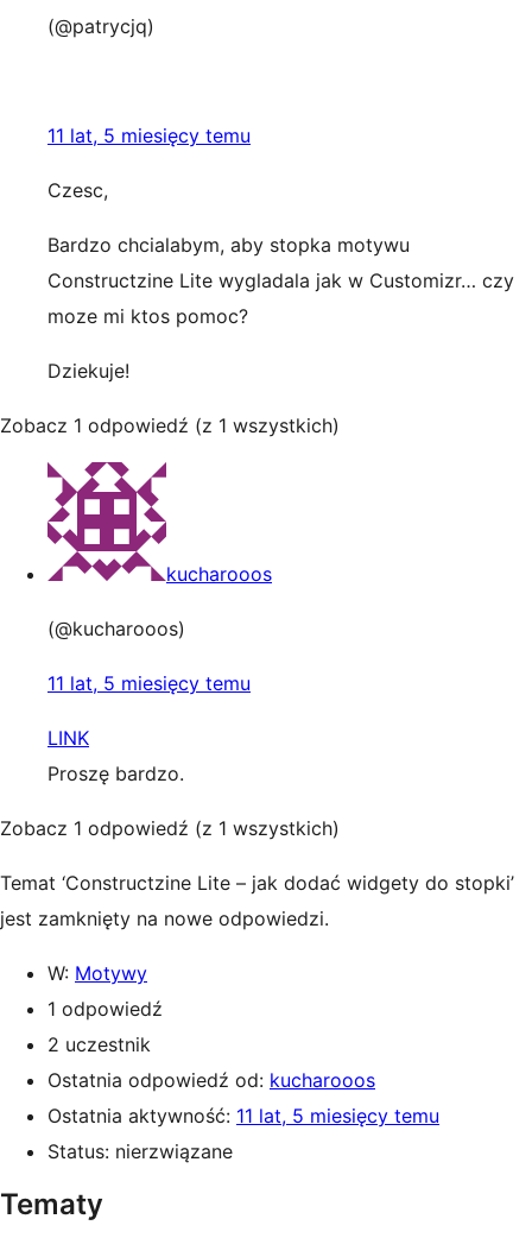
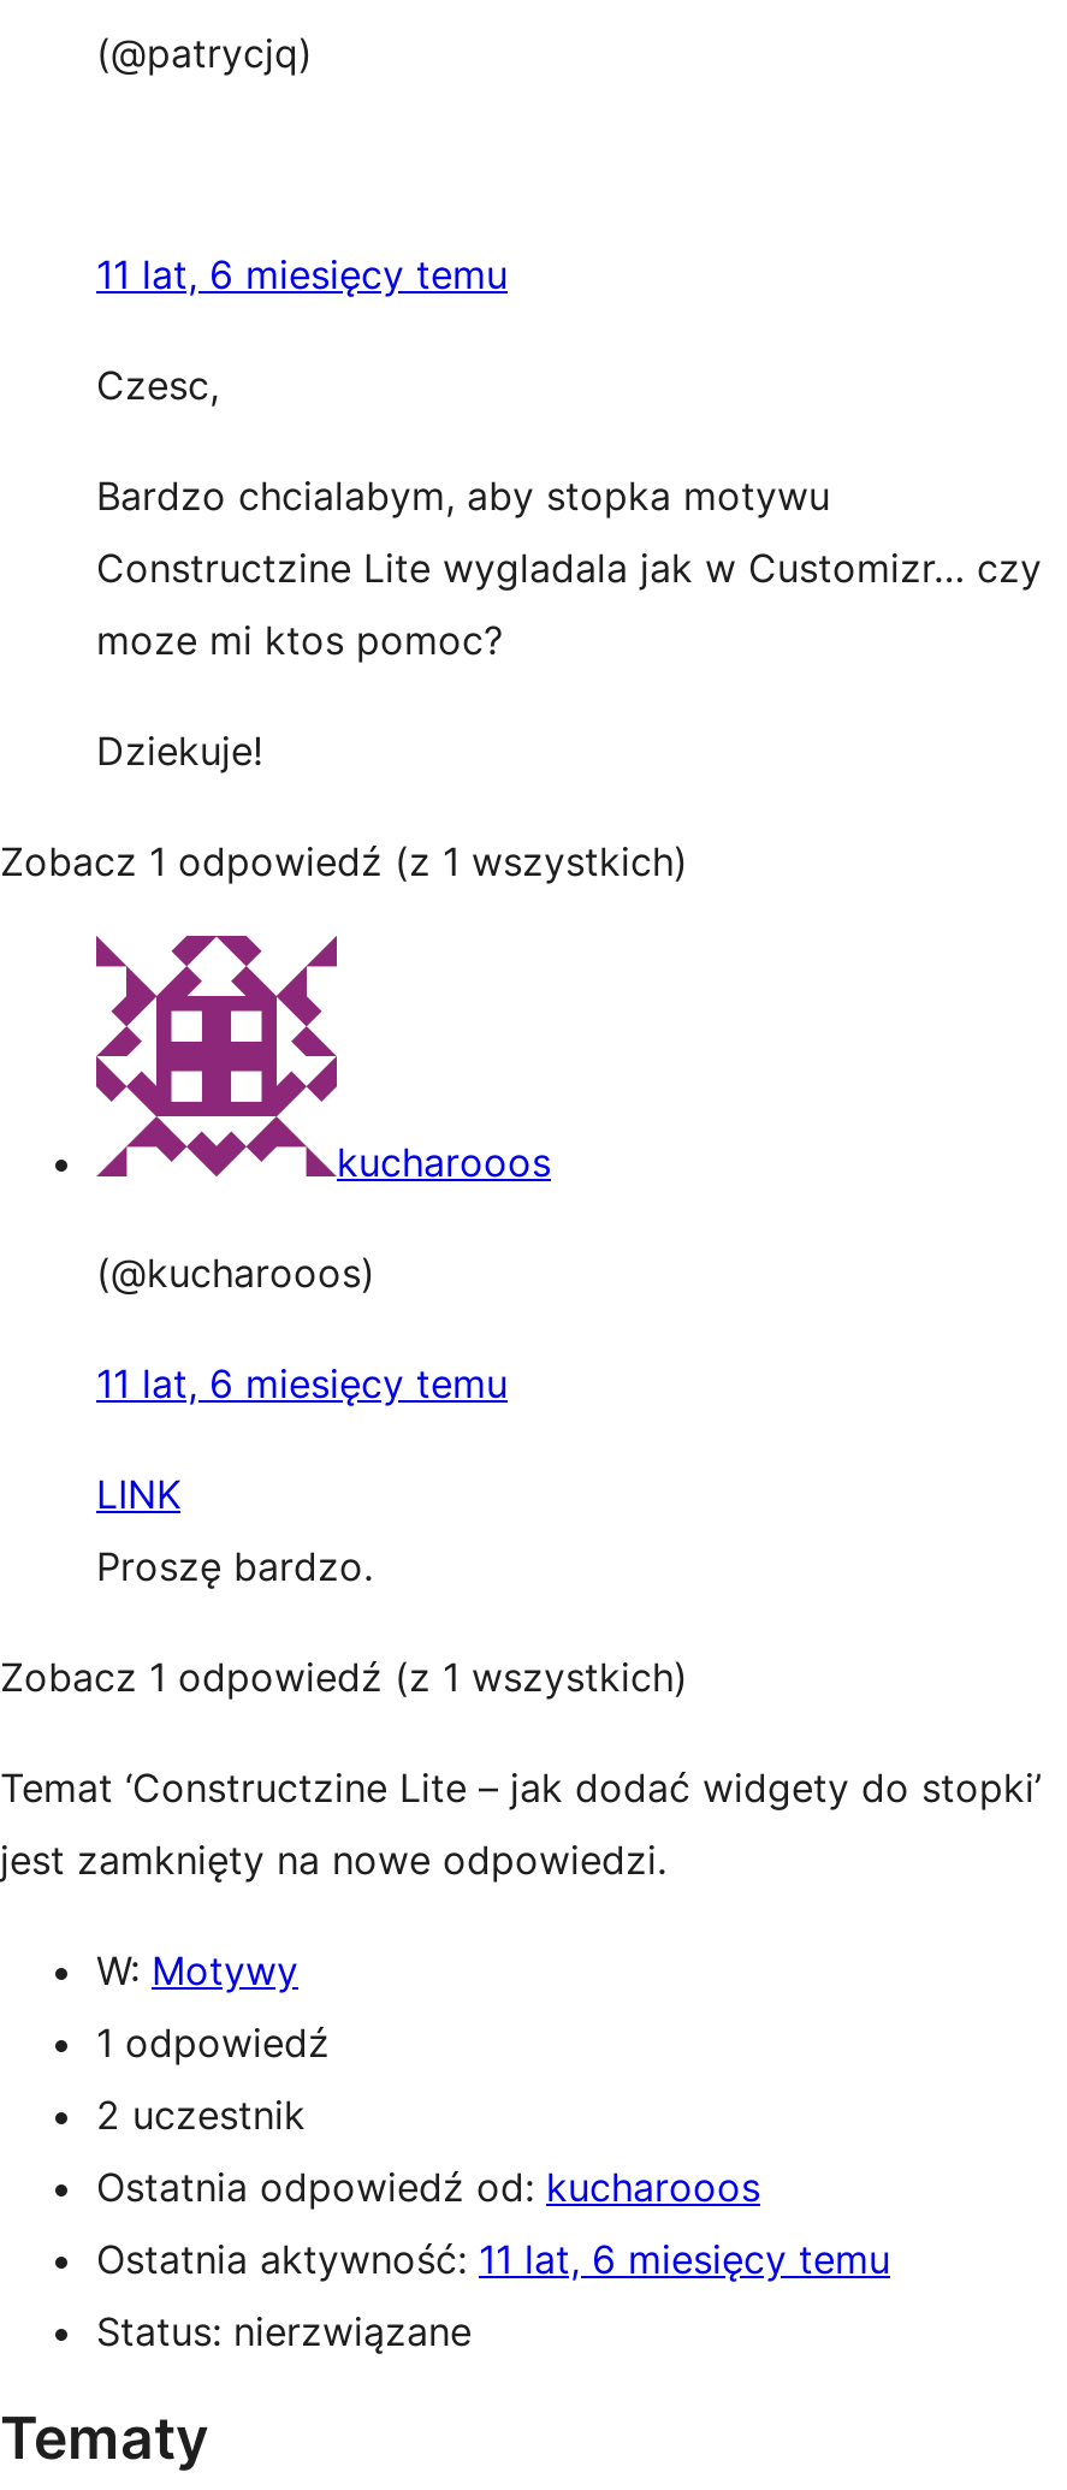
- 11 lat, 5 miesięcy temu
+ 11 lat, 6 miesięcy temu

- 11 lat, 5 miesięcy temu
+ 11 lat, 6 miesięcy temu

- Ostatnia aktywność: 11 lat, 5 miesięcy temu
+ Ostatnia aktywność: 11 lat, 6 miesięcy temu
